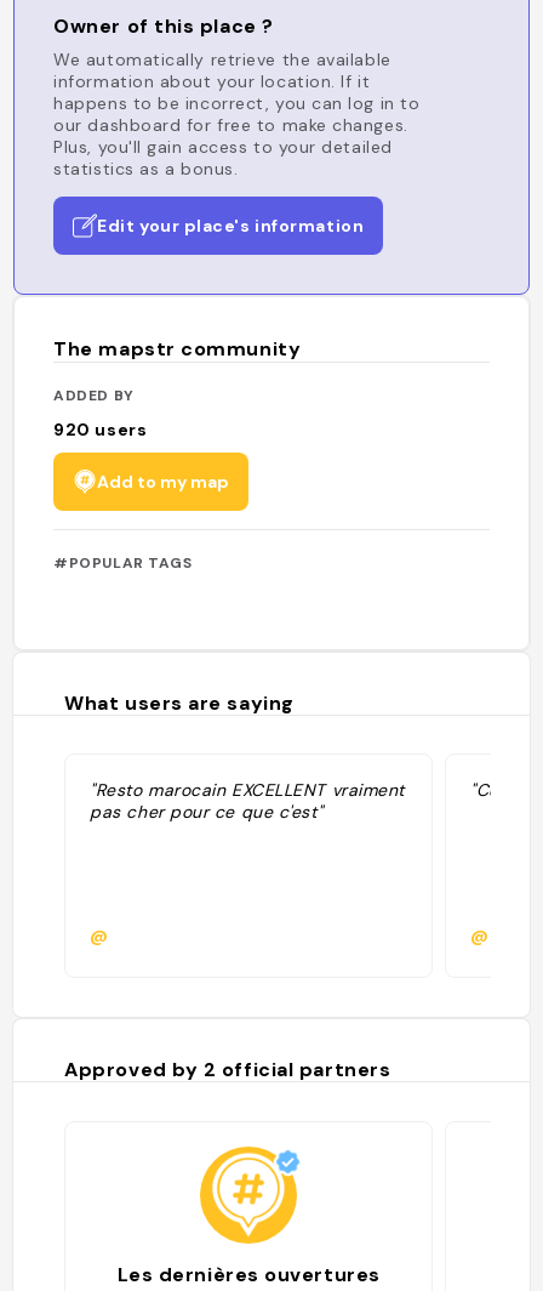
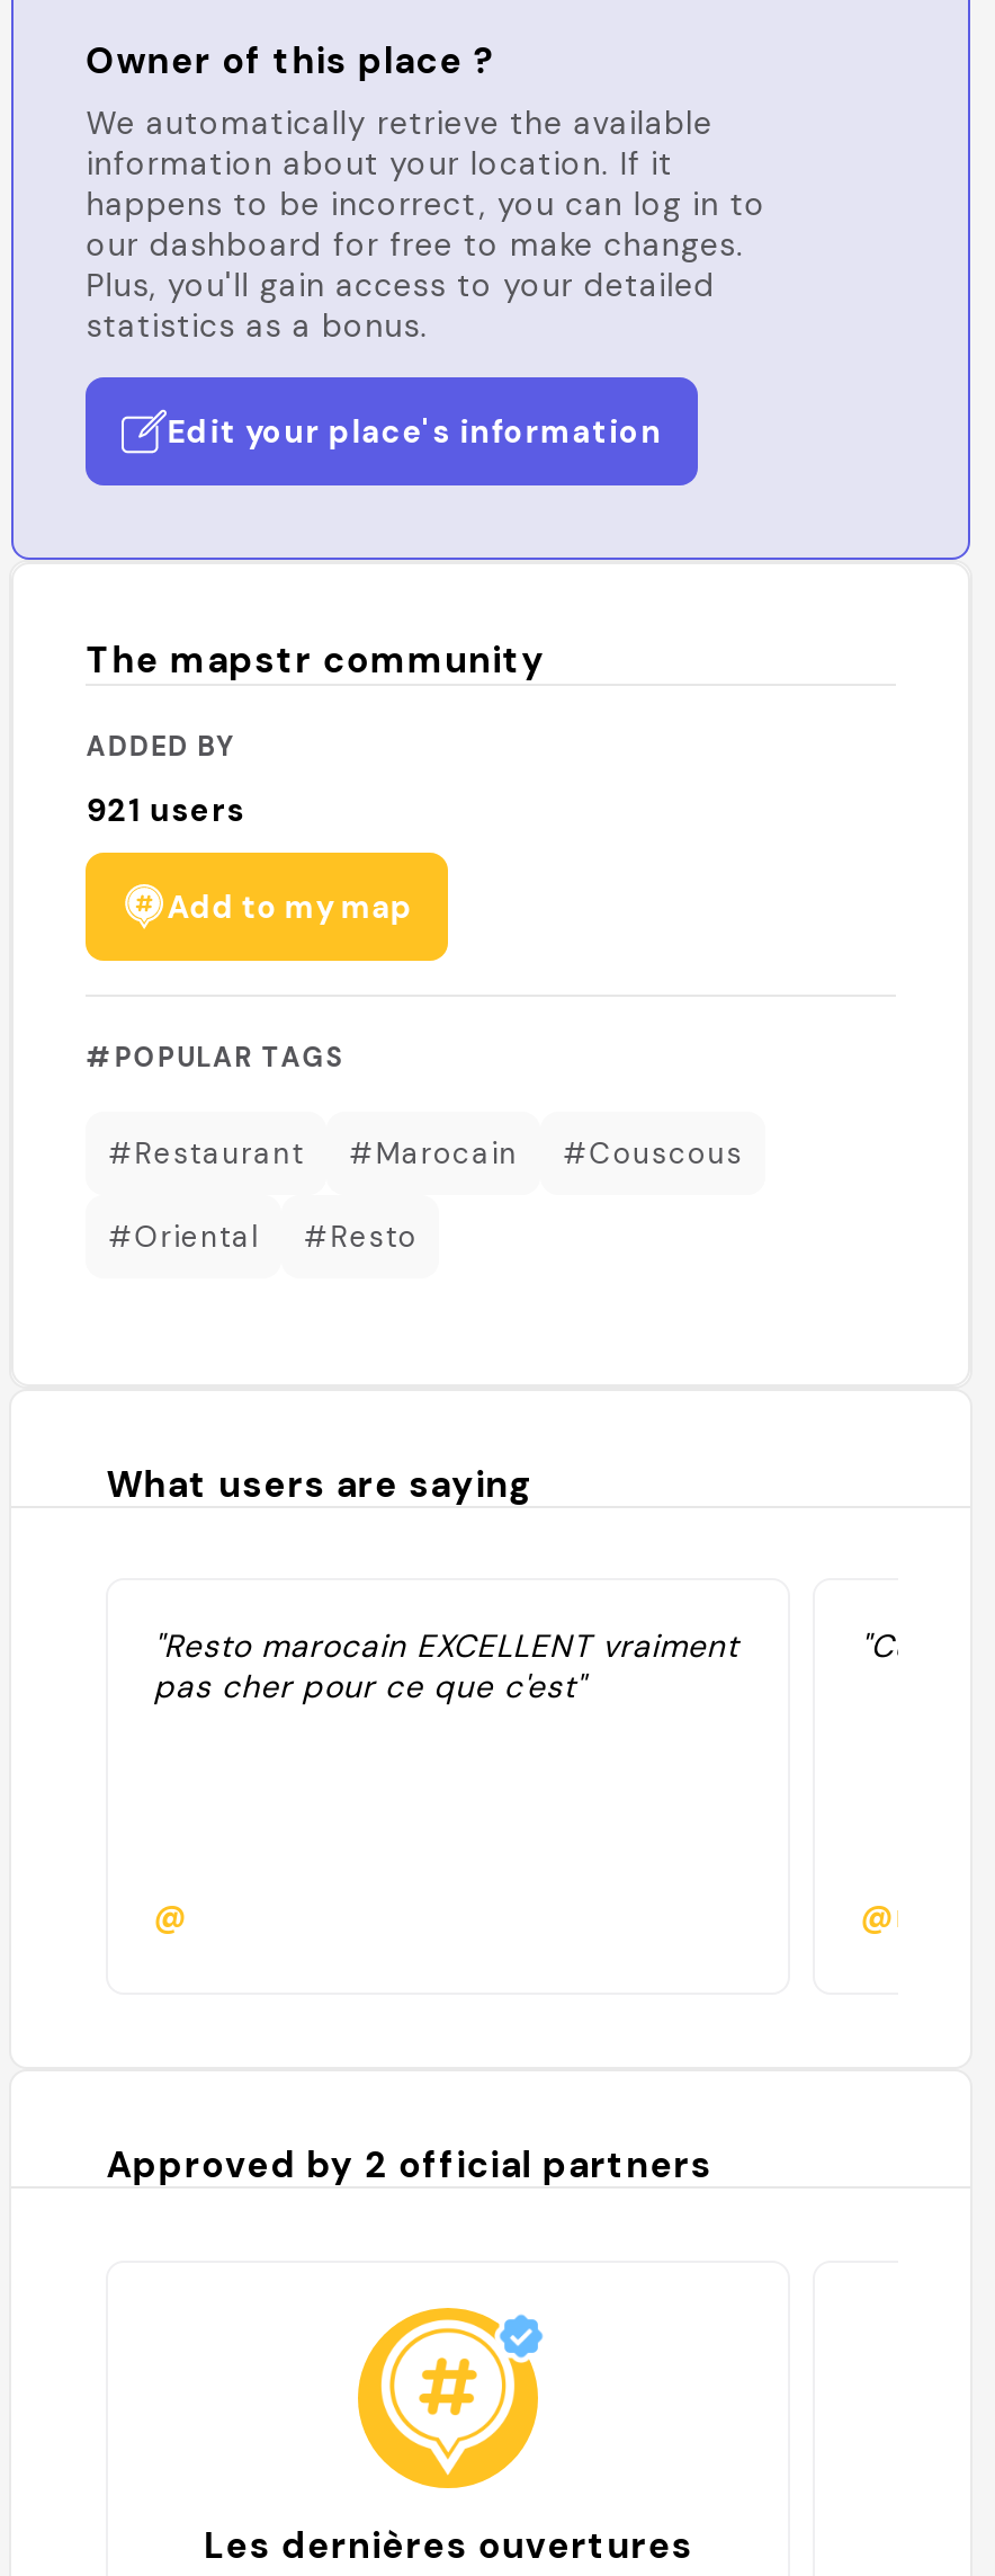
- 920 users
+ 921 users

+ #Restaurant
+ #Marocain
+ #Couscous
+ #Oriental
+ #Resto
